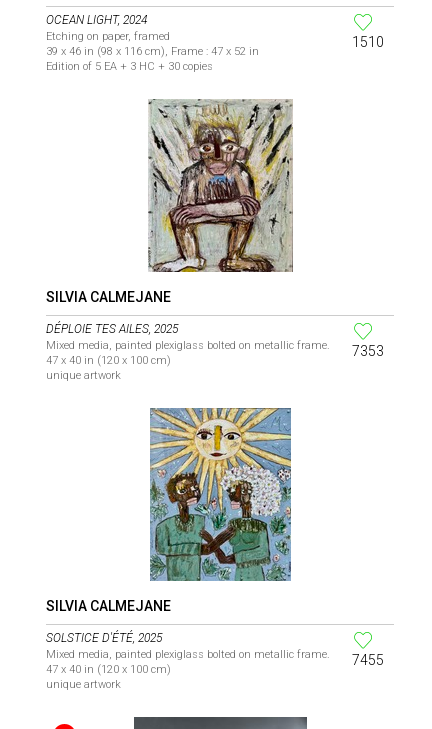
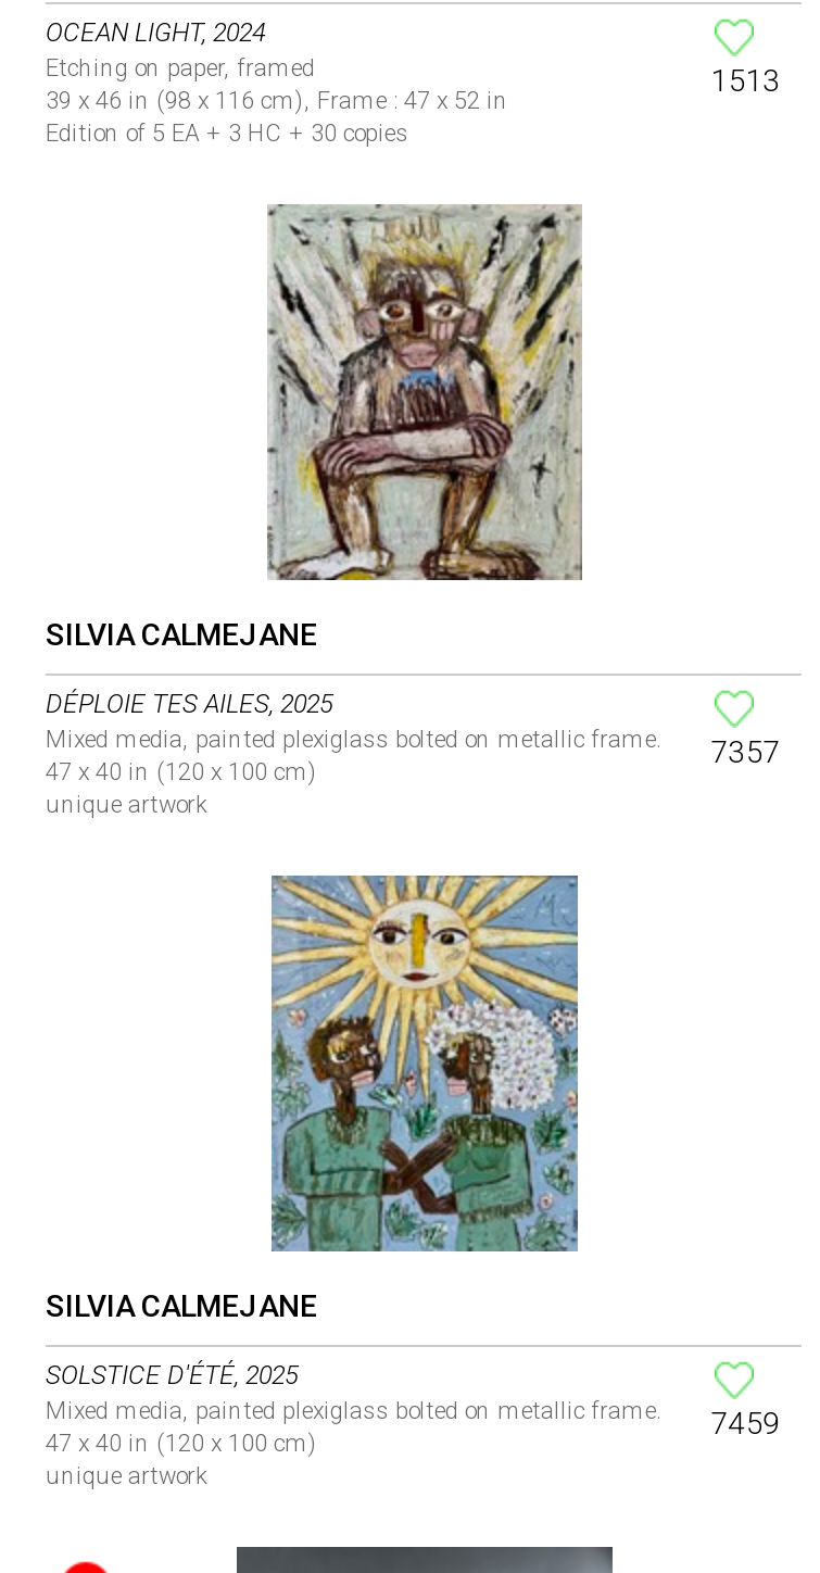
- 1510
+ 1513

- Mixed media, painted plexiglass bolted on metallic frame. 7353
+ Mixed media, painted plexiglass bolted on metallic frame. 7357

- Mixed media, painted plexiglass bolted on metallic frame. 7455
+ Mixed media, painted plexiglass bolted on metallic frame. 7459
